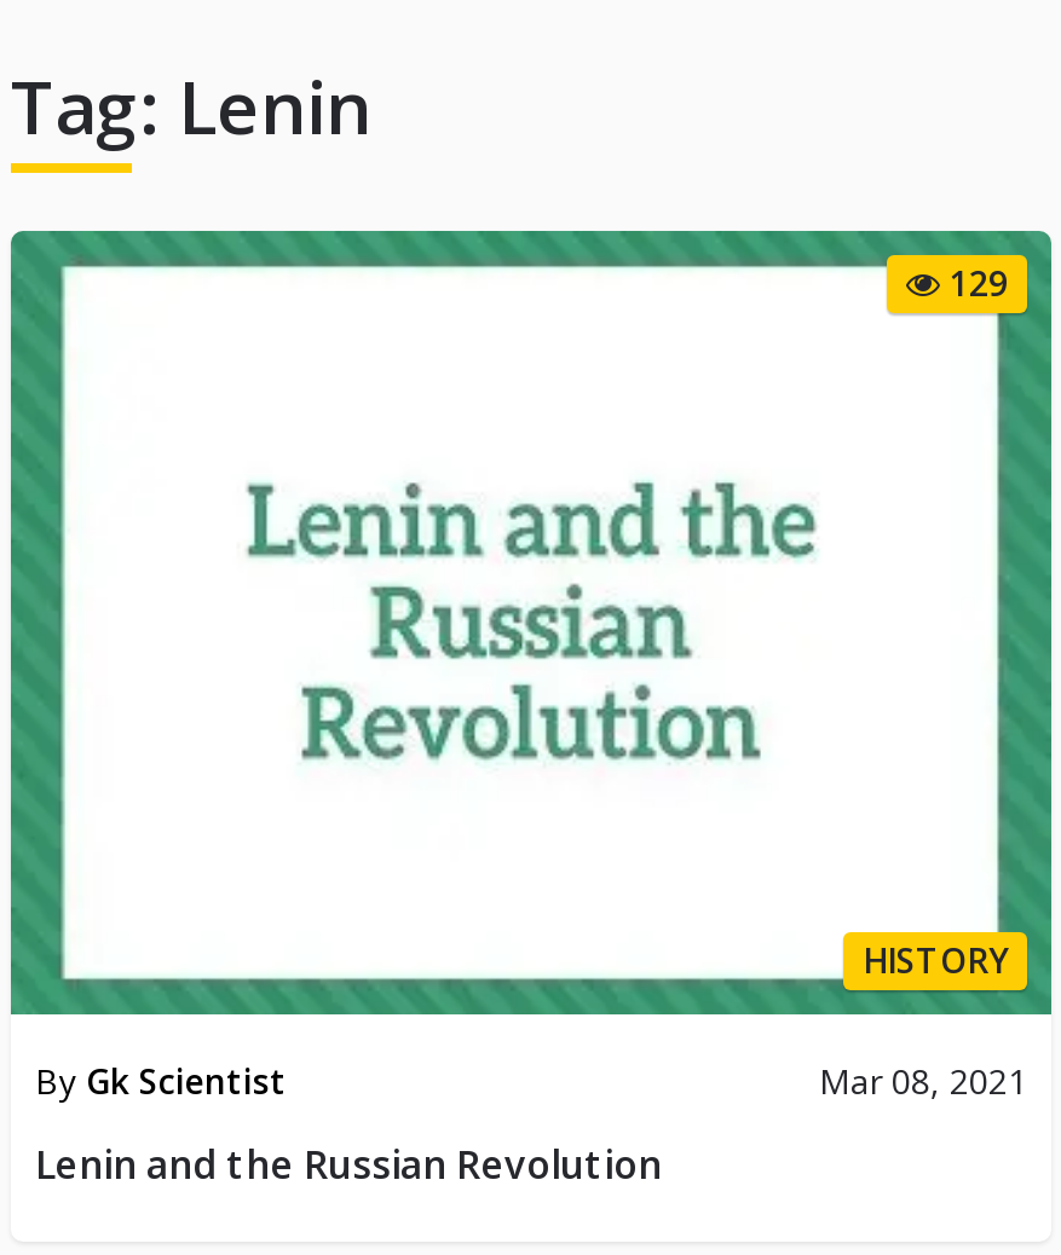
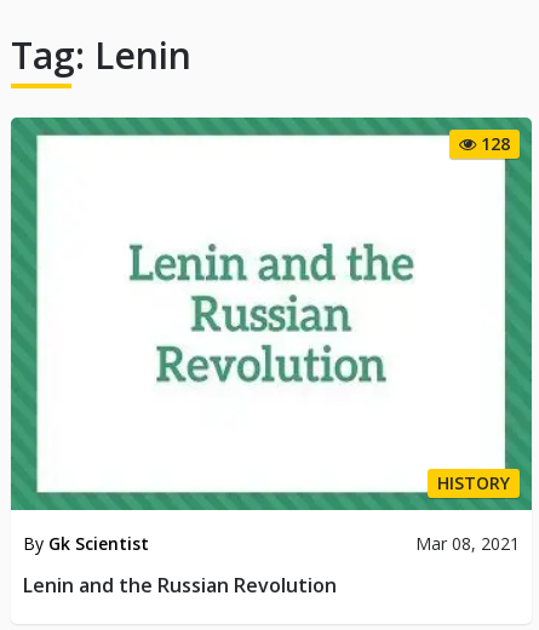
- 129
+ 128
